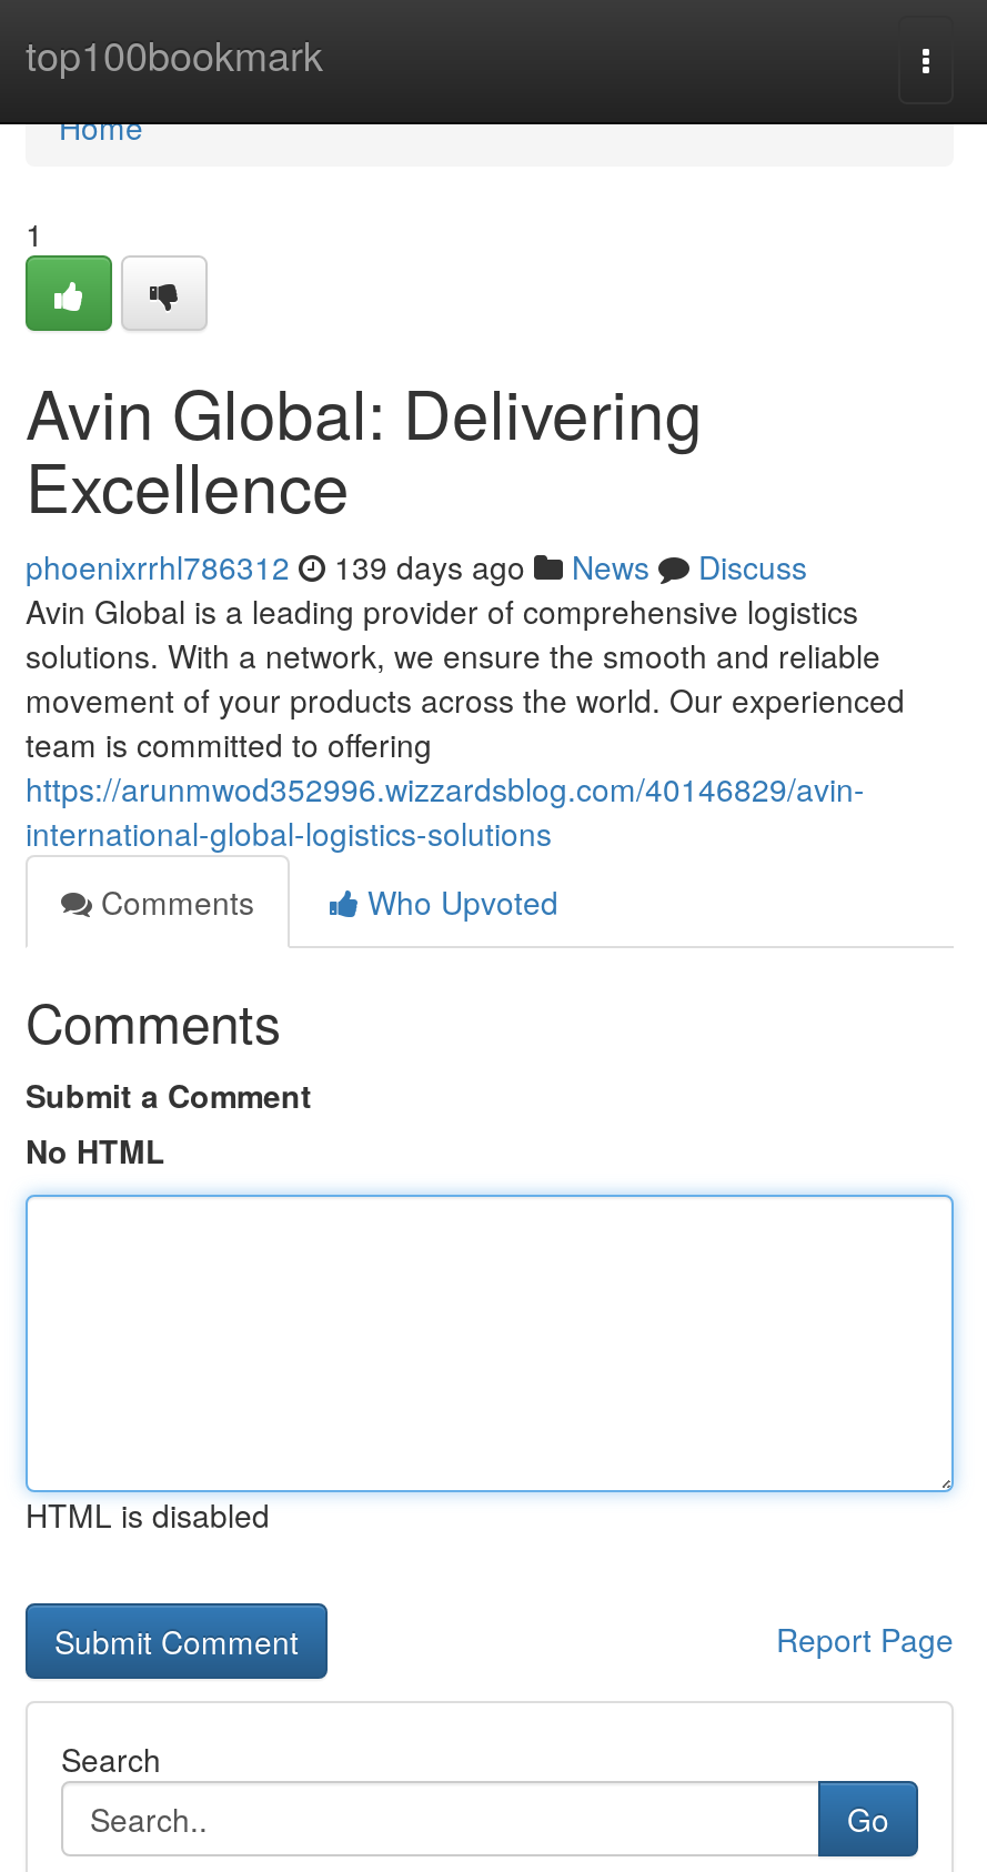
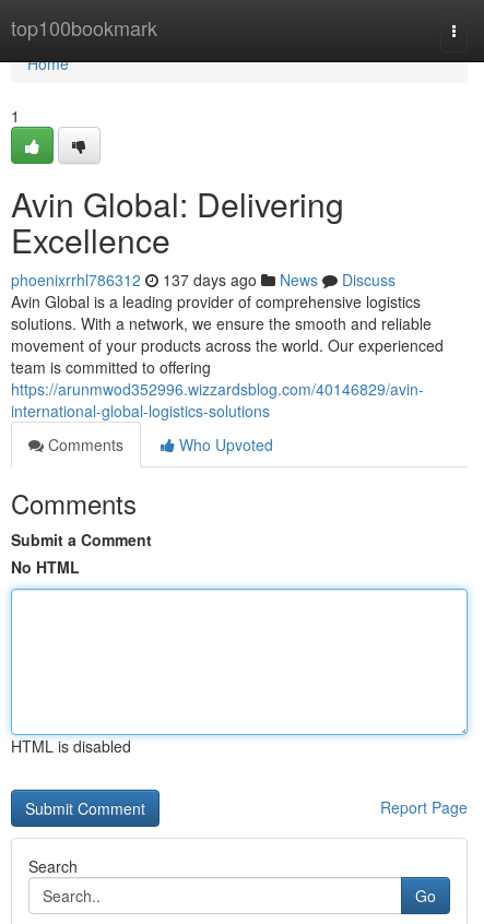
- phoenixrrhl786312 139 days ago News Discuss
+ phoenixrrhl786312 137 days ago News Discuss
